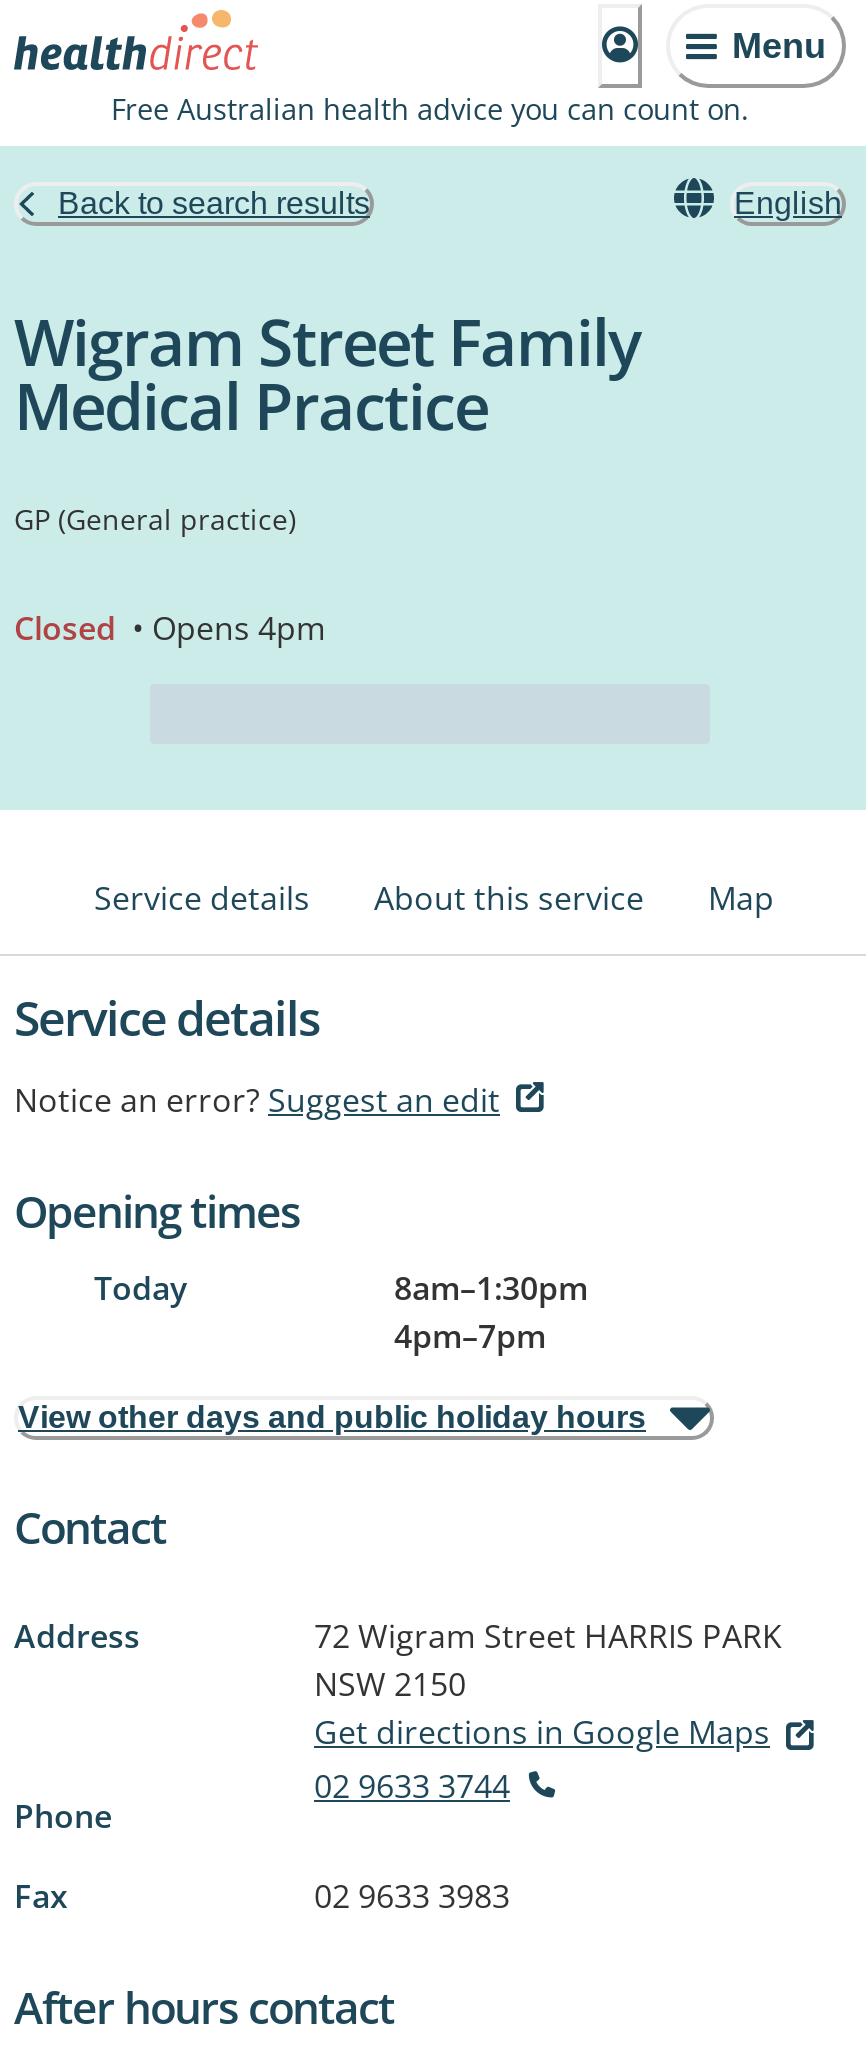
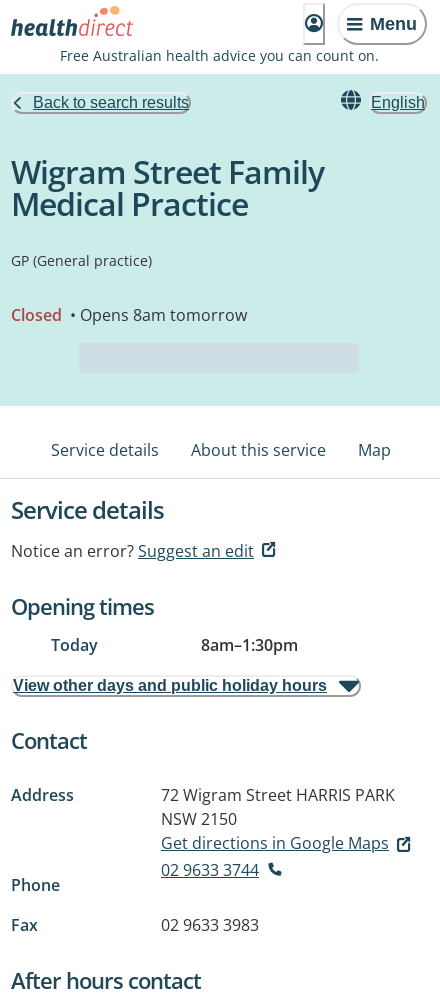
- Closed • Opens 4pm
+ Closed • Opens 8am tomorrow

- 4pm–7pm
